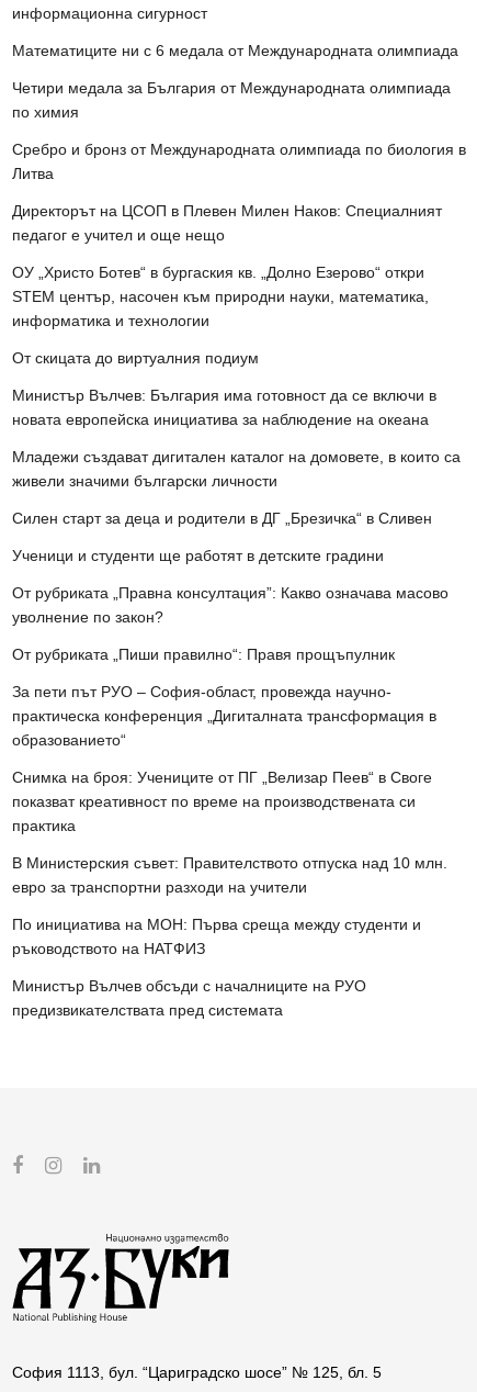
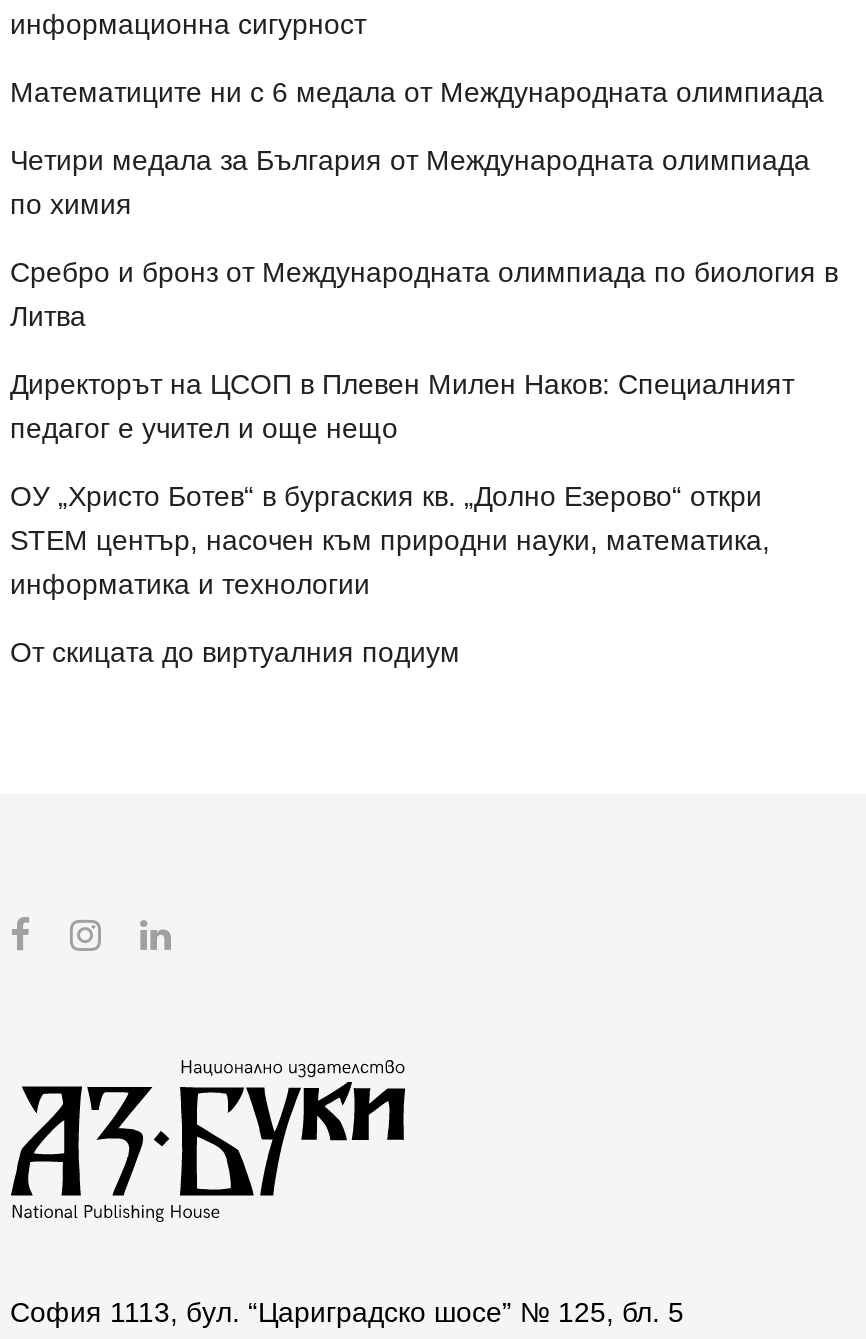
- Министър Вълчев: България има готовност да се включи в
- новата европейска инициатива за наблюдение на океана
- Младежи създават дигитален каталог на домовете, в които са
- живели значими български личности
- Силен старт за деца и родители в ДГ „Брезичка“ в Сливен
- Ученици и студенти ще работят в детските градини
- От рубриката „Правна консултация”: Какво означава масово
- уволнение по закон?
- От рубриката „Пиши правилно“: Правя прощъпулник
- За пети път РУО – София-област, провежда научно-
- практическа конференция „Дигиталната трансформация в
- образованието“
- Снимка на броя: Учениците от ПГ „Велизар Пеев“ в Своге
- показват креативност по време на производствената си
- практика
- В Министерския съвет: Правителството отпуска над 10 млн.
- евро за транспортни разходи на учители
- По инициатива на МОН: Първа среща между студенти и
- ръководството на НАТФИЗ
- Министър Вълчев обсъди с началниците на РУО
- предизвикателствата пред системата
